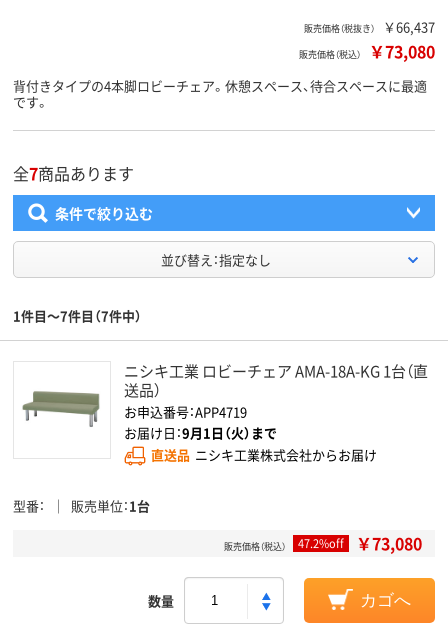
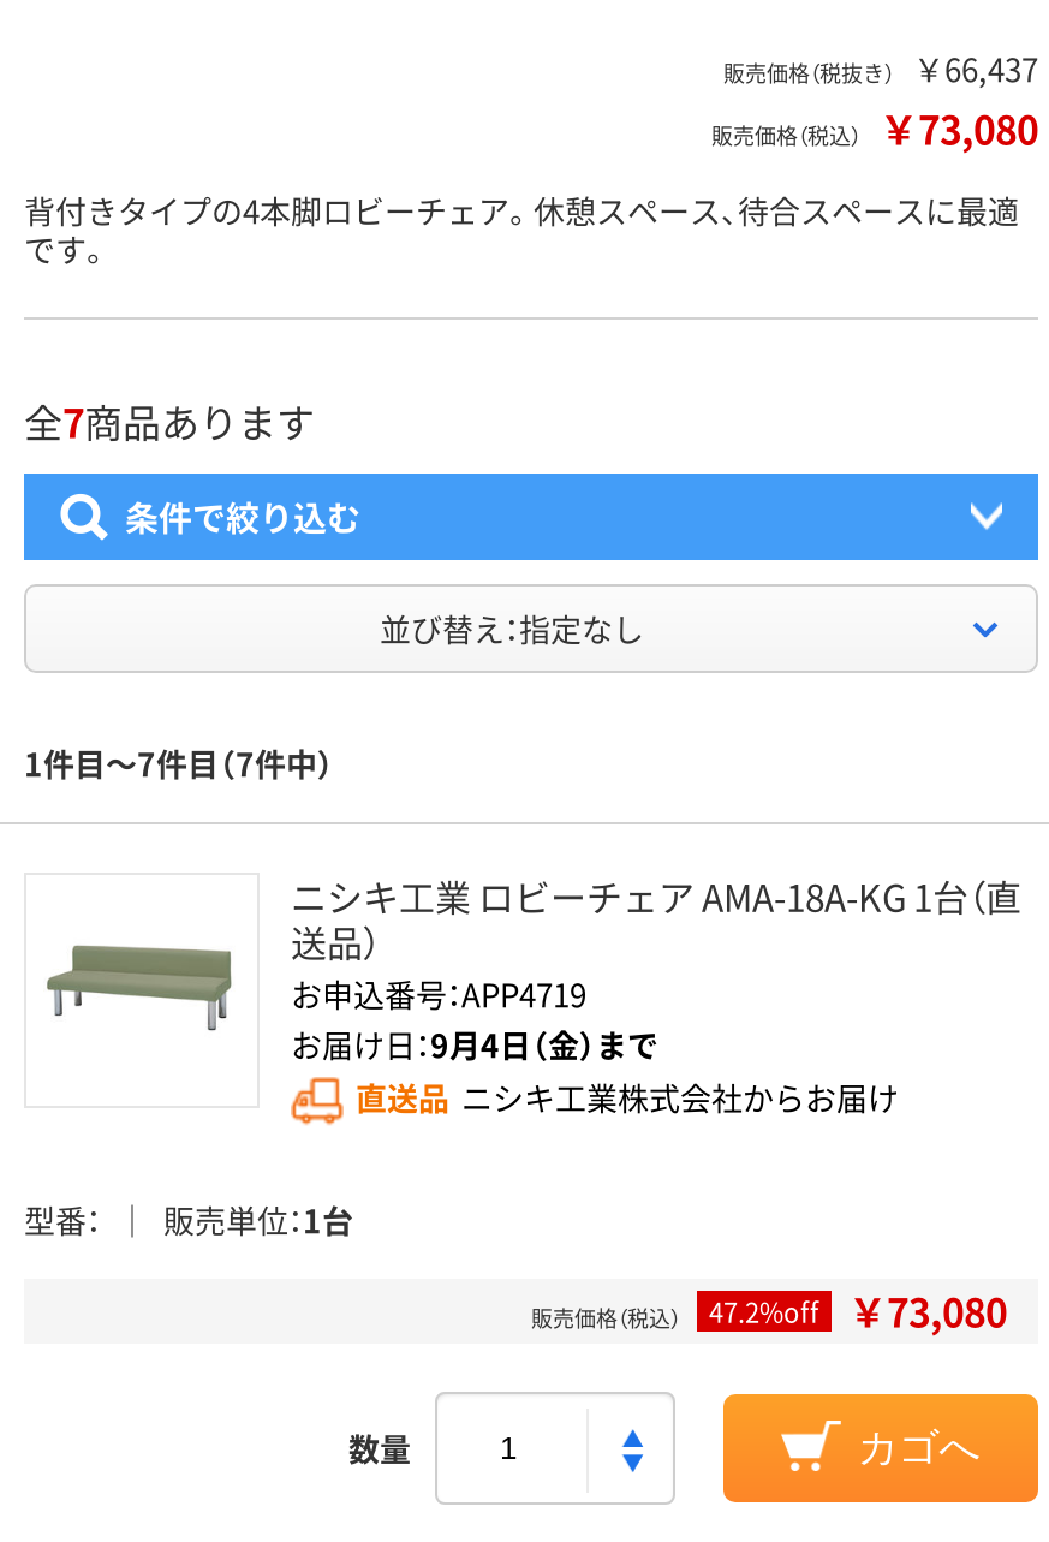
- お届け日：9月1日（火）まで
+ お届け日：9月4日（金）まで
